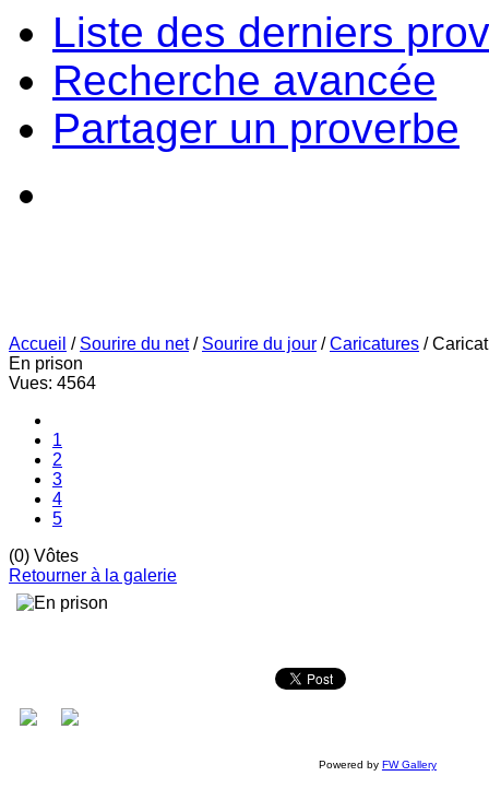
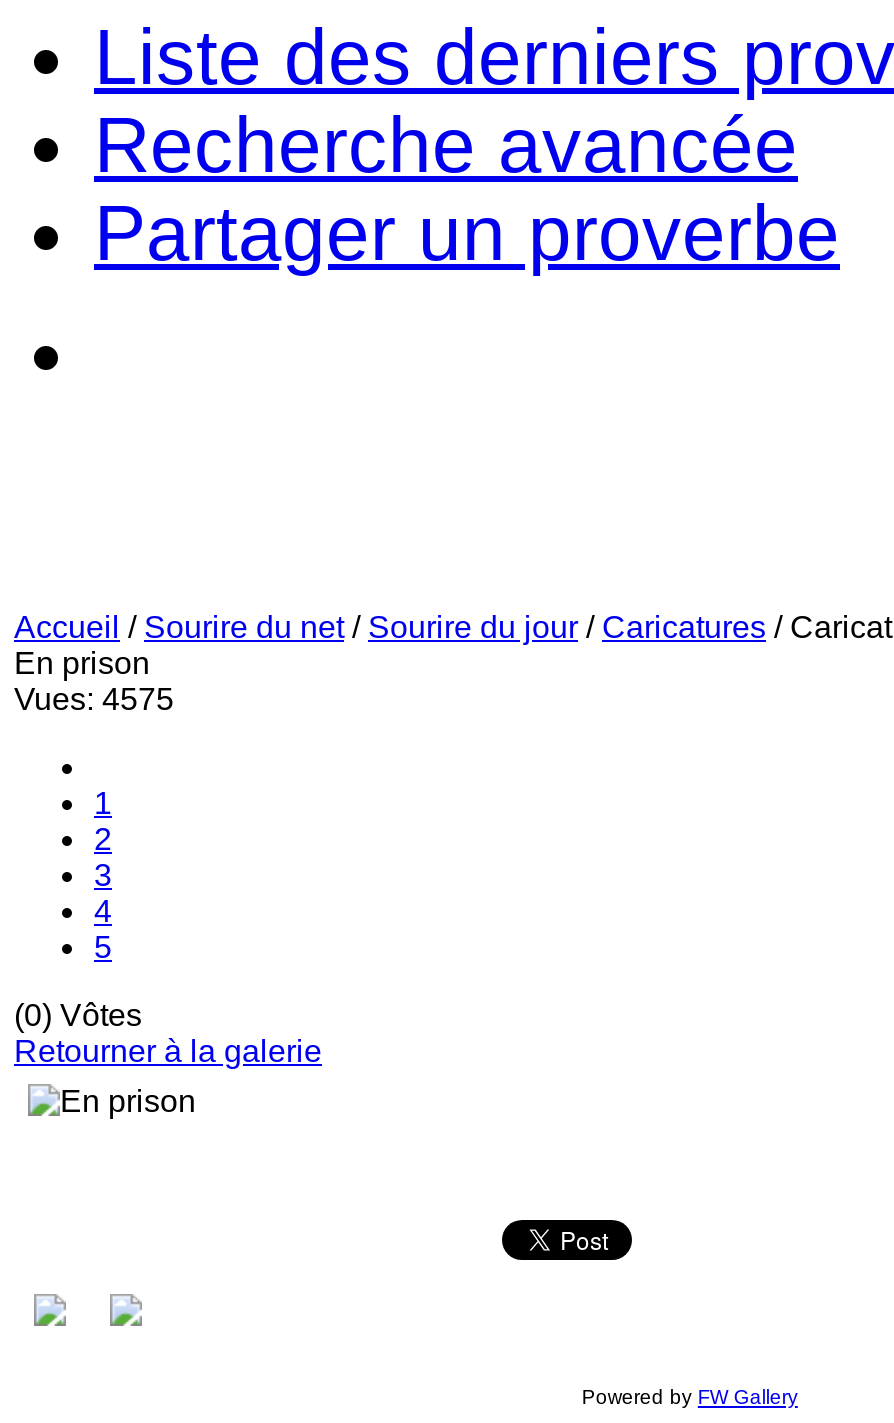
- Vues: 4564
+ Vues: 4575
